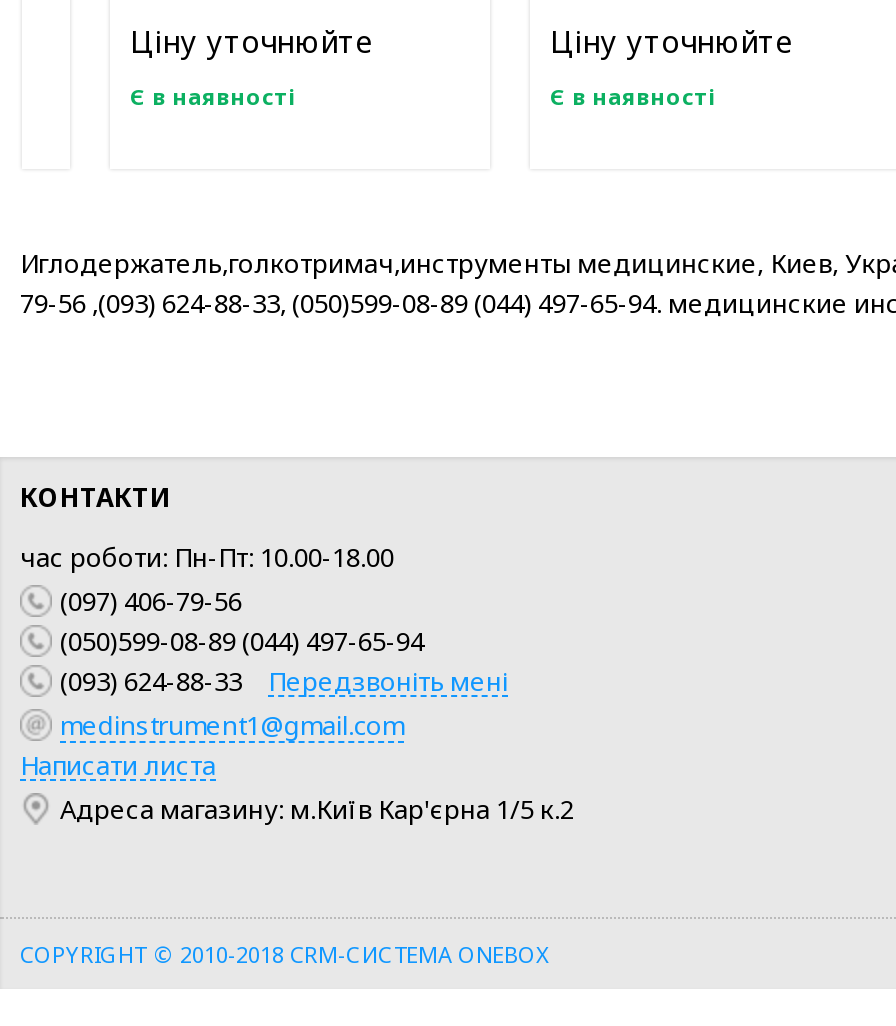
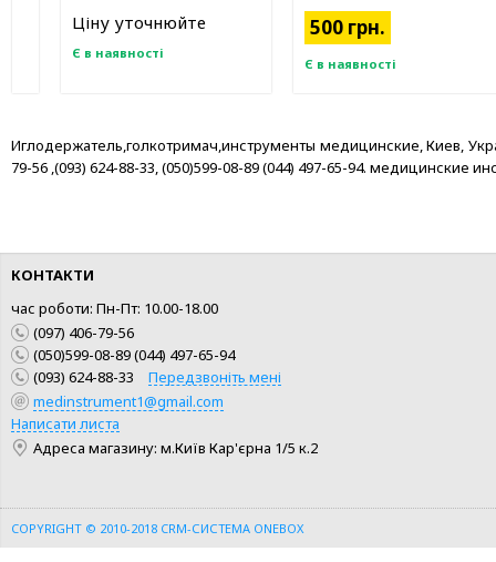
- Ціну уточнюйте
+ 500 грн.
